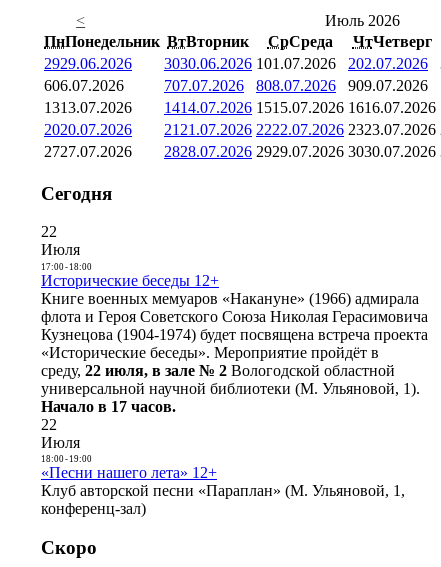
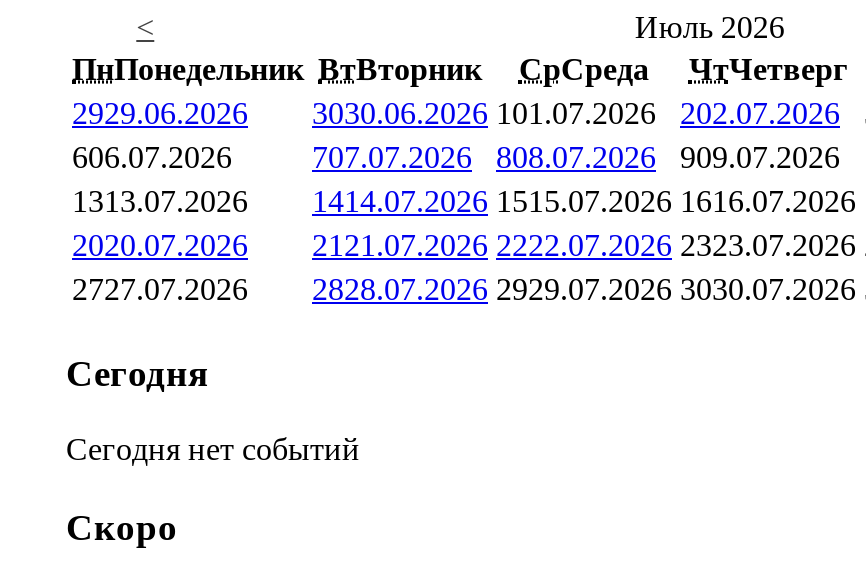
- 22
- Июля
- 17:00 - 18:00
- Исторические беседы 12+
- Книге военных мемуаров «Накануне» (1966) адмирала
- флота и Героя Советского Союза Николая Герасимовича
- Кузнецова (1904-1974) будет посвящена встреча проекта
- «Исторические беседы». Мероприятие пройдёт в
- среду, 22 июля, в зале № 2 Вологодской областной
- универсальной научной библиотеки (М. Ульяновой, 1).
- Начало в 17 часов.
- 22
- Июля
- 18:00 - 19:00
- «Песни нашего лета» 12+
- Клуб авторской песни «Параплан» (М. Ульяновой, 1,
- конференц-зал)
+ Сегодня нет событий
